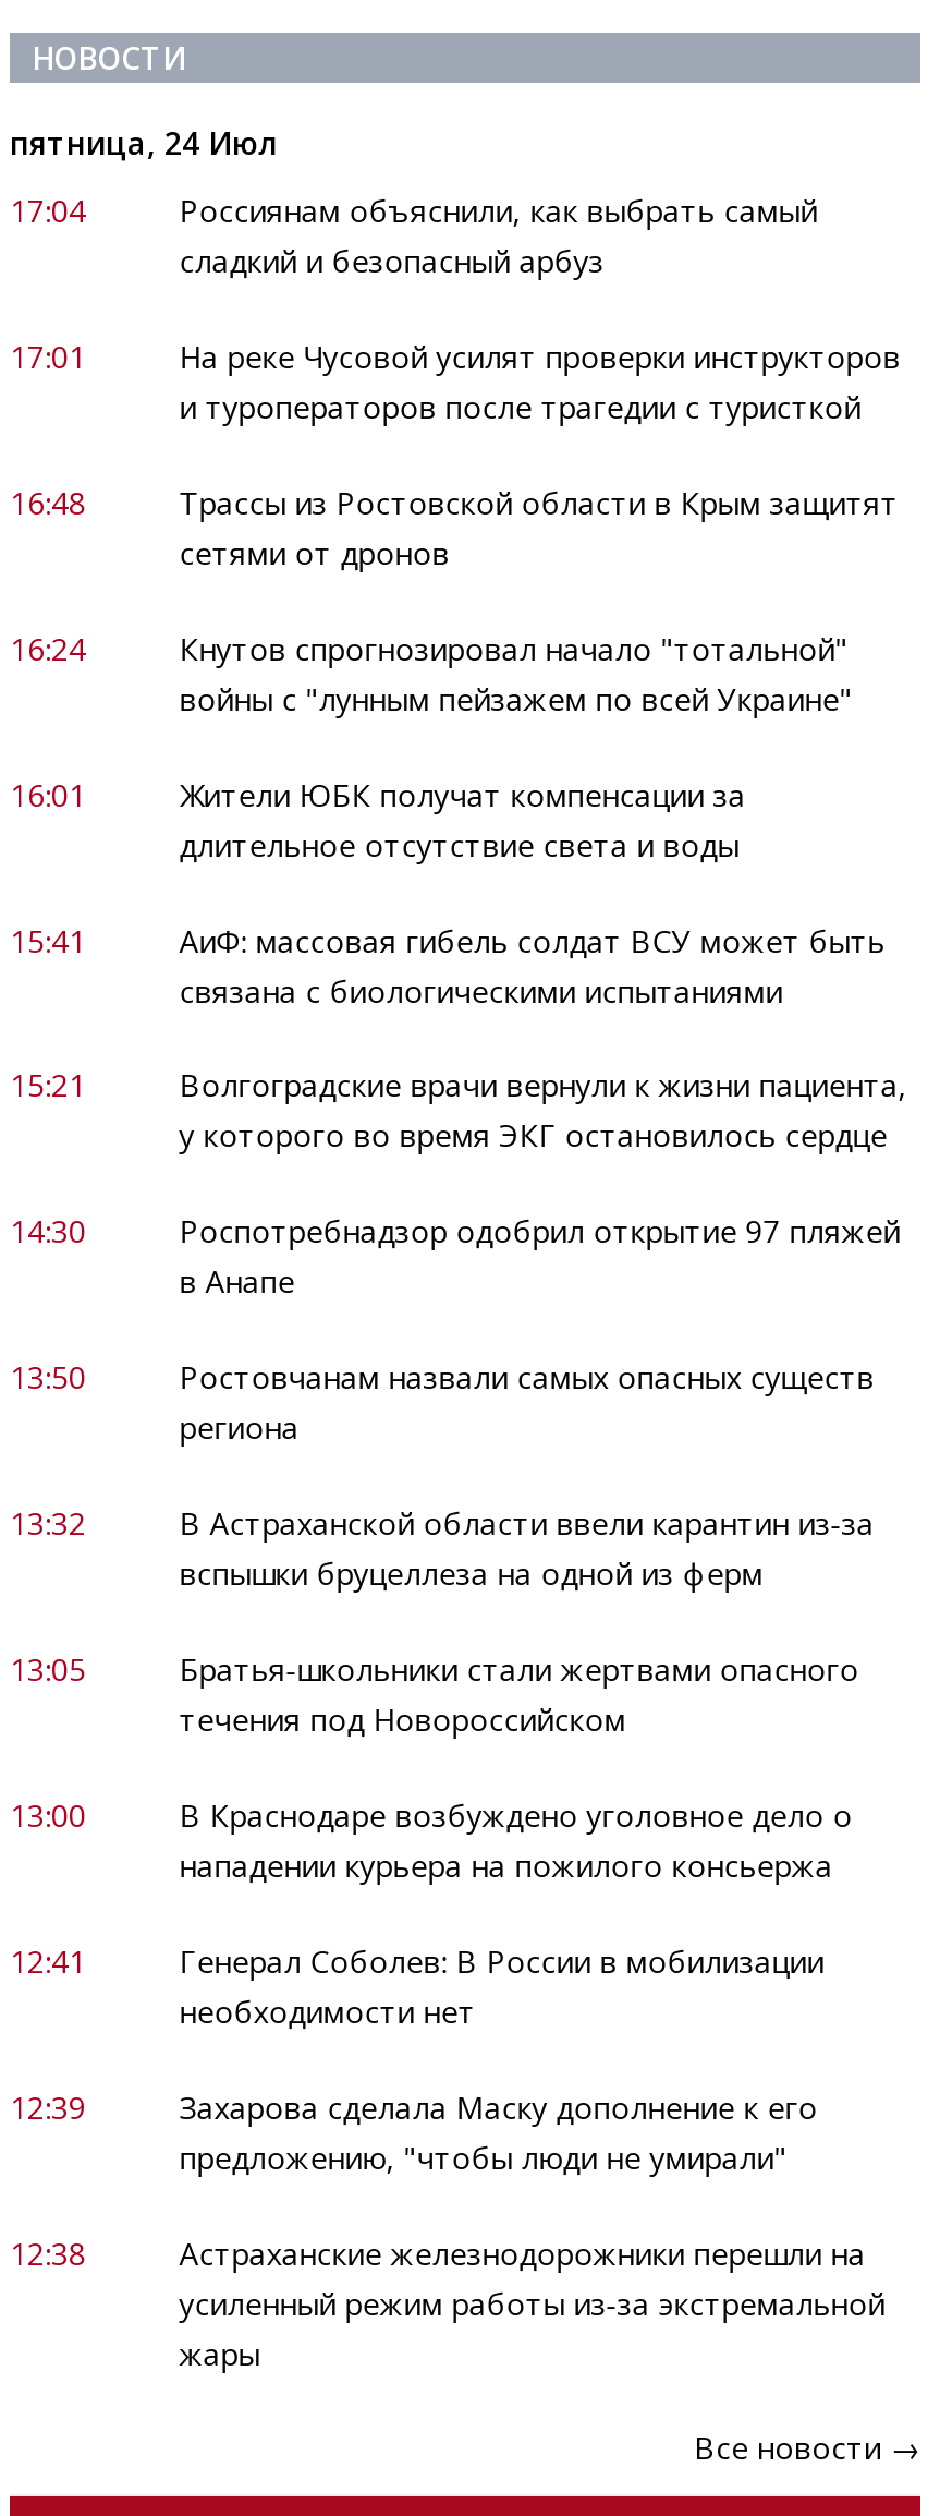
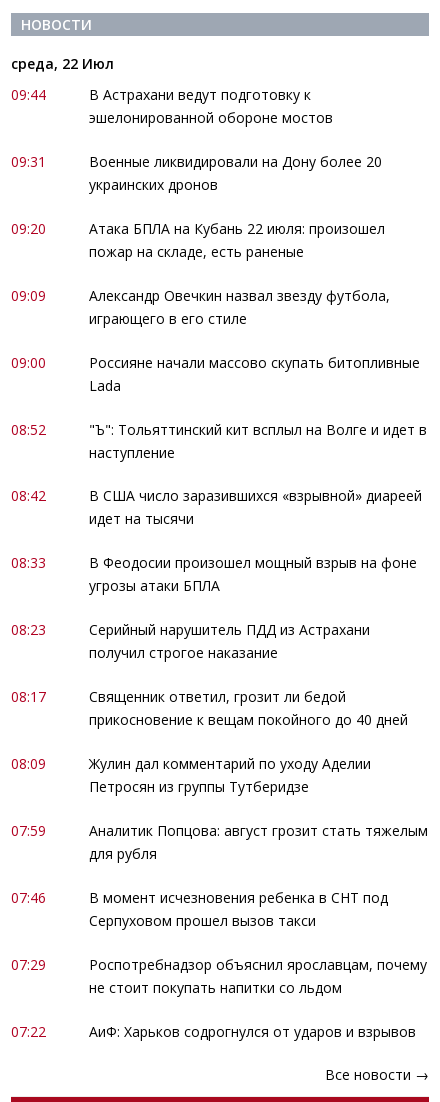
- пятница, 24 Июл
+ среда, 22 Июл

- 17:04
- Россиянам объяснили, как выбрать самый
- сладкий и безопасный арбуз
+ 09:44
+ В Астрахани ведут подготовку к
+ эшелонированной обороне мостов

- 17:01
- На реке Чусовой усилят проверки инструкторов
- и туроператоров после трагедии с туристкой
+ 09:31
+ Военные ликвидировали на Дону более 20
+ украинских дронов

- 16:48
- Трассы из Ростовской области в Крым защитят
- сетями от дронов
+ 09:20
+ Атака БПЛА на Кубань 22 июля: произошел
+ пожар на складе, есть раненые

- 16:24
- Кнутов спрогнозировал начало "тотальной"
- войны с "лунным пейзажем по всей Украине"
+ 09:09
+ Александр Овечкин назвал звезду футбола,
+ играющего в его стиле

- 16:01
- Жители ЮБК получат компенсации за
- длительное отсутствие света и воды
+ 09:00
+ Россияне начали массово скупать битопливные
+ Lada

- 15:41
- АиФ: массовая гибель солдат ВСУ может быть
- связана с биологическими испытаниями
+ 08:52
+ "Ъ": Тольяттинский кит всплыл на Волге и идет в
+ наступление

- 15:21
- Волгоградские врачи вернули к жизни пациента,
- у которого во время ЭКГ остановилось сердце
+ 08:42
+ В США число заразившихся «взрывной» диареей
+ идет на тысячи

- 14:30
- Роспотребнадзор одобрил открытие 97 пляжей
- в Анапе
+ 08:33
+ В Феодосии произошел мощный взрыв на фоне
+ угрозы атаки БПЛА

- 13:50
- Ростовчанам назвали самых опасных существ
- региона
+ 08:23
+ Серийный нарушитель ПДД из Астрахани
+ получил строгое наказание

- 13:32
- В Астраханской области ввели карантин из-за
- вспышки бруцеллеза на одной из ферм
+ 08:17
+ Священник ответил, грозит ли бедой
+ прикосновение к вещам покойного до 40 дней

- 13:05
- Братья-школьники стали жертвами опасного
- течения под Новороссийском
+ 08:09
+ Жулин дал комментарий по уходу Аделии
+ Петросян из группы Тутберидзе

- 13:00
- В Краснодаре возбуждено уголовное дело о
- нападении курьера на пожилого консьержа
+ 07:59
+ Аналитик Попцова: август грозит стать тяжелым
+ для рубля

- 12:41
- Генерал Соболев: В России в мобилизации
- необходимости нет
+ 07:46
+ В момент исчезновения ребенка в СНТ под
+ Серпуховом прошел вызов такси

- 12:39
- Захарова сделала Маску дополнение к его
- предложению, "чтобы люди не умирали"
+ 07:29
+ Роспотребнадзор объяснил ярославцам, почему
+ не стоит покупать напитки со льдом

- 12:38
- Астраханские железнодорожники перешли на
- усиленный режим работы из-за экстремальной
- жары
+ 07:22
+ АиФ: Харьков содрогнулся от ударов и взрывов
